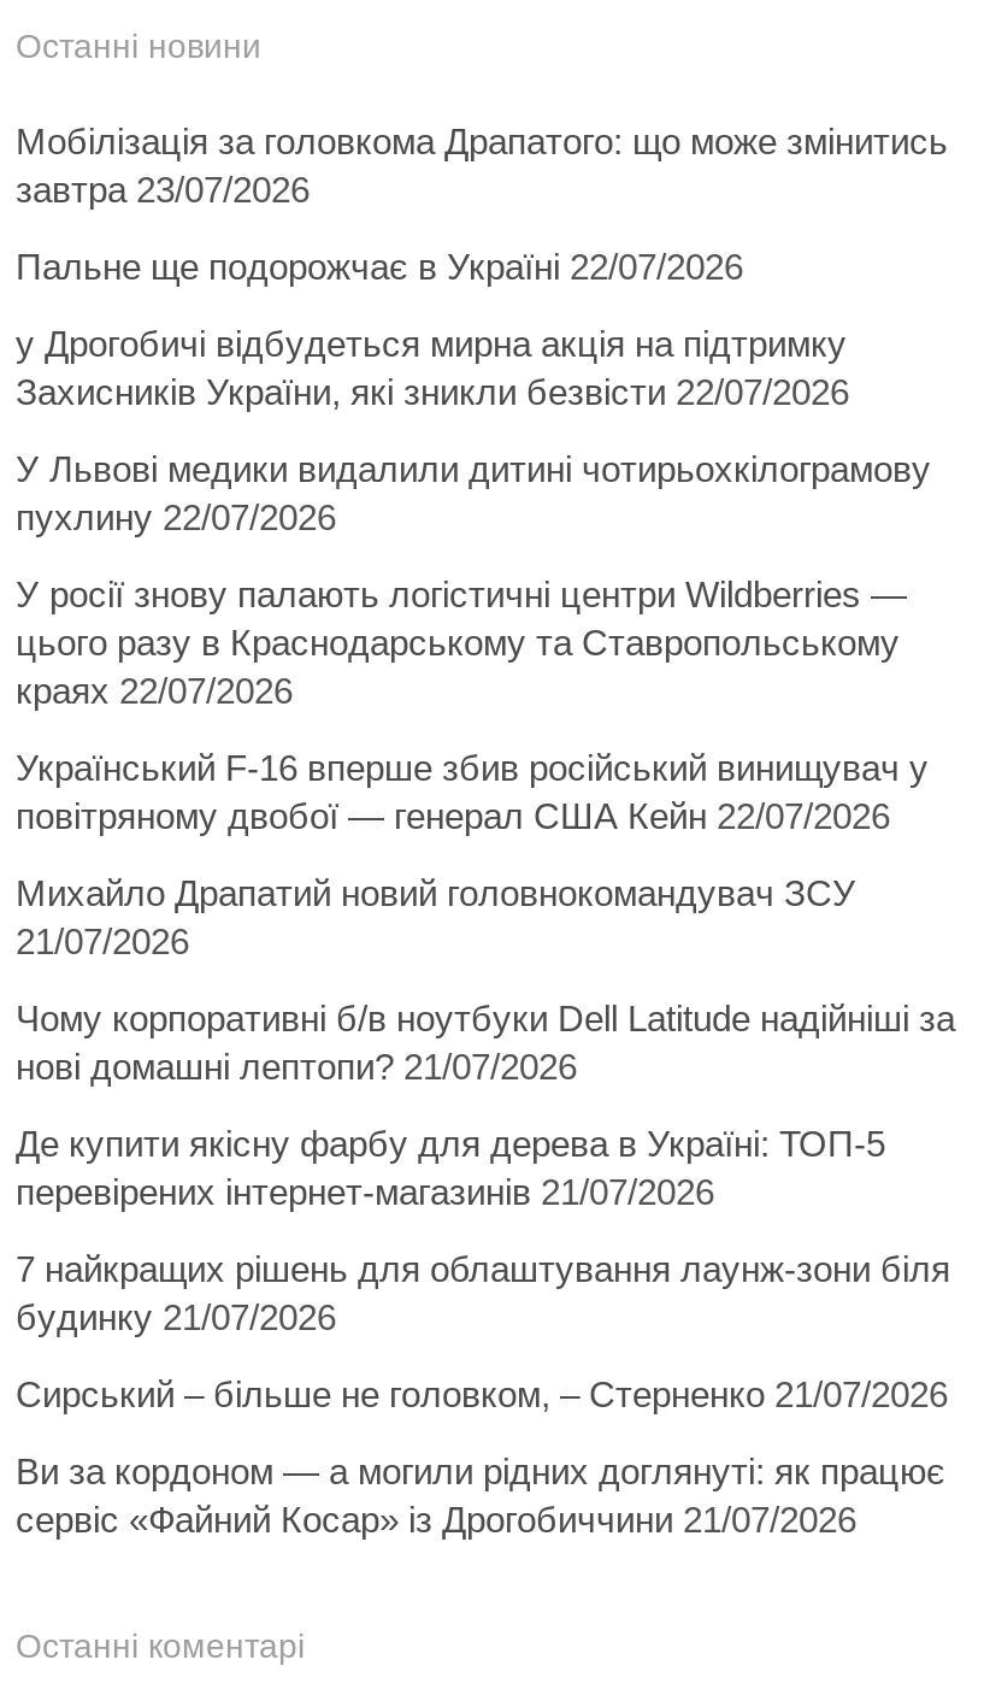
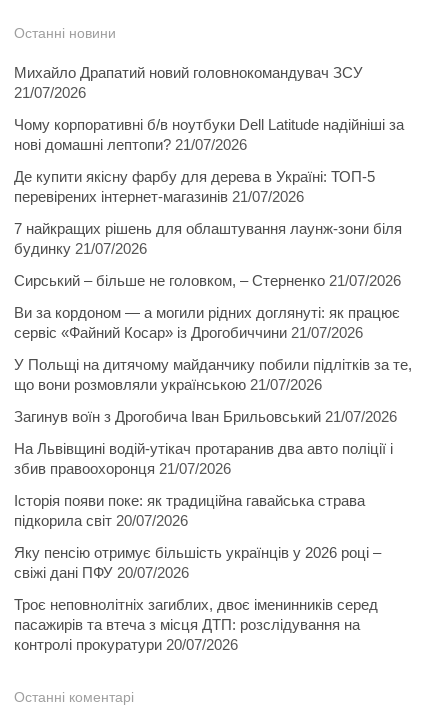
- Мобілізація за головкома Драпатого: що може змінитись
- завтра 23/07/2026
- Пальне ще подорожчає в Україні 22/07/2026
- у Дрогобичі відбудеться мирна акція на підтримку
- Захисників України, які зникли безвісти 22/07/2026
- У Львові медики видалили дитині чотирьохкілограмову
- пухлину 22/07/2026
- У росії знову палають логістичні центри Wildberries —
- цього разу в Краснодарському та Ставропольському
- краях 22/07/2026
- Український F-16 вперше збив російський винищувач у
- повітряному двобої — генерал США Кейн 22/07/2026

moved up: Михайло Драпатий новий головнокомандувач ЗСУ | 21/07/2026 | Чому корпоративні б/в ноутбуки Dell Latitude надійніші за | ... | Ви за кордоном — а могили рідних доглянуті: як працює | сервіс «Файний Косар» із Дрогобиччини 21/07/2026

+ У Польщі на дитячому майданчику побили підлітків за те,
+ що вони розмовляли українською 21/07/2026
+ Загинув воїн з Дрогобича Іван Брильовський 21/07/2026
+ На Львівщині водій-утікач протаранив два авто поліції і
+ збив правоохоронця 21/07/2026
+ Історія появи поке: як традиційна гавайська страва
+ підкорила світ 20/07/2026
+ Яку пенсію отримує більшість українців у 2026 році –
+ свіжі дані ПФУ 20/07/2026
+ Троє неповнолітніх загиблих, двоє іменинників серед
+ пасажирів та втеча з місця ДТП: розслідування на
+ контролі прокуратури 20/07/2026
